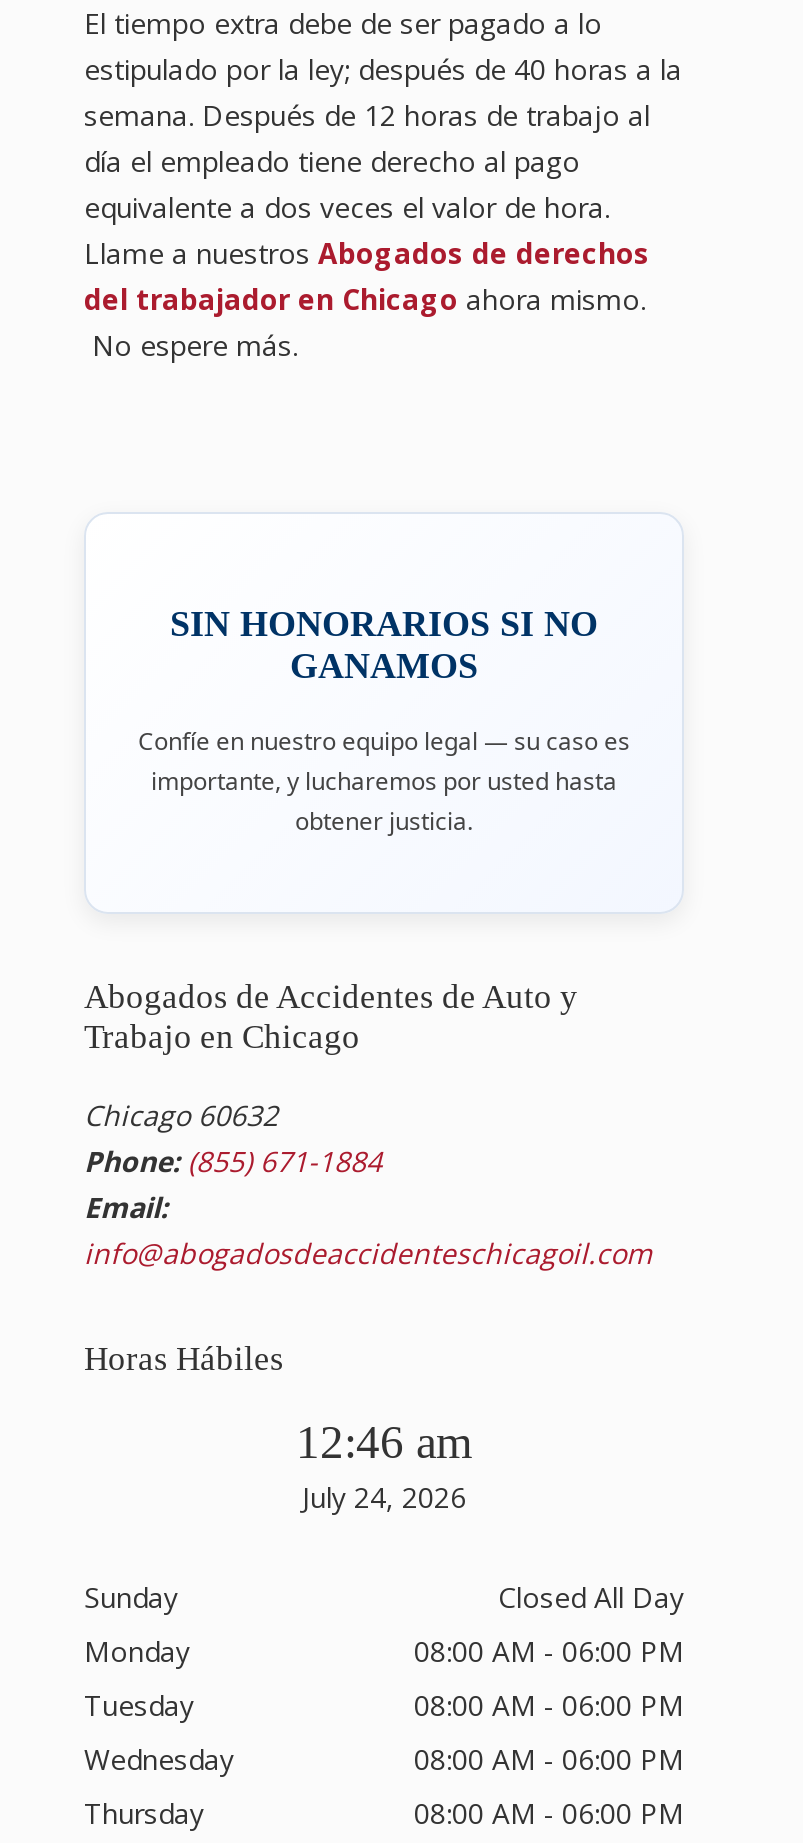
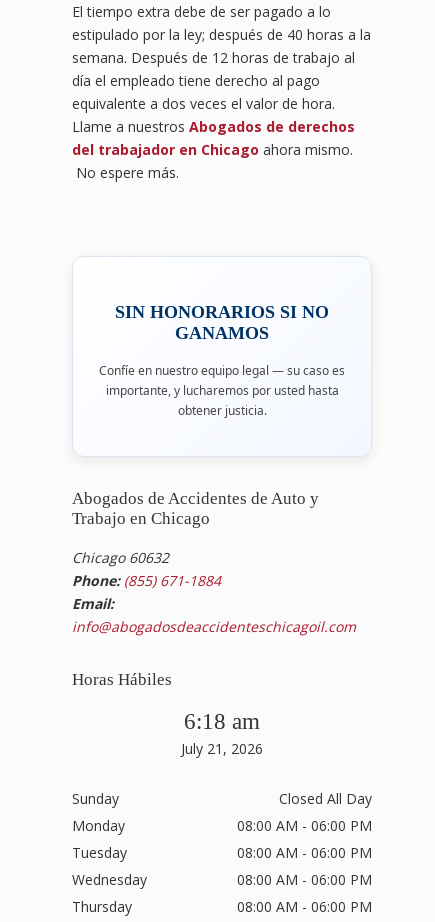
- 12:46 am
+ 6:18 am

- July 24, 2026
+ July 21, 2026
